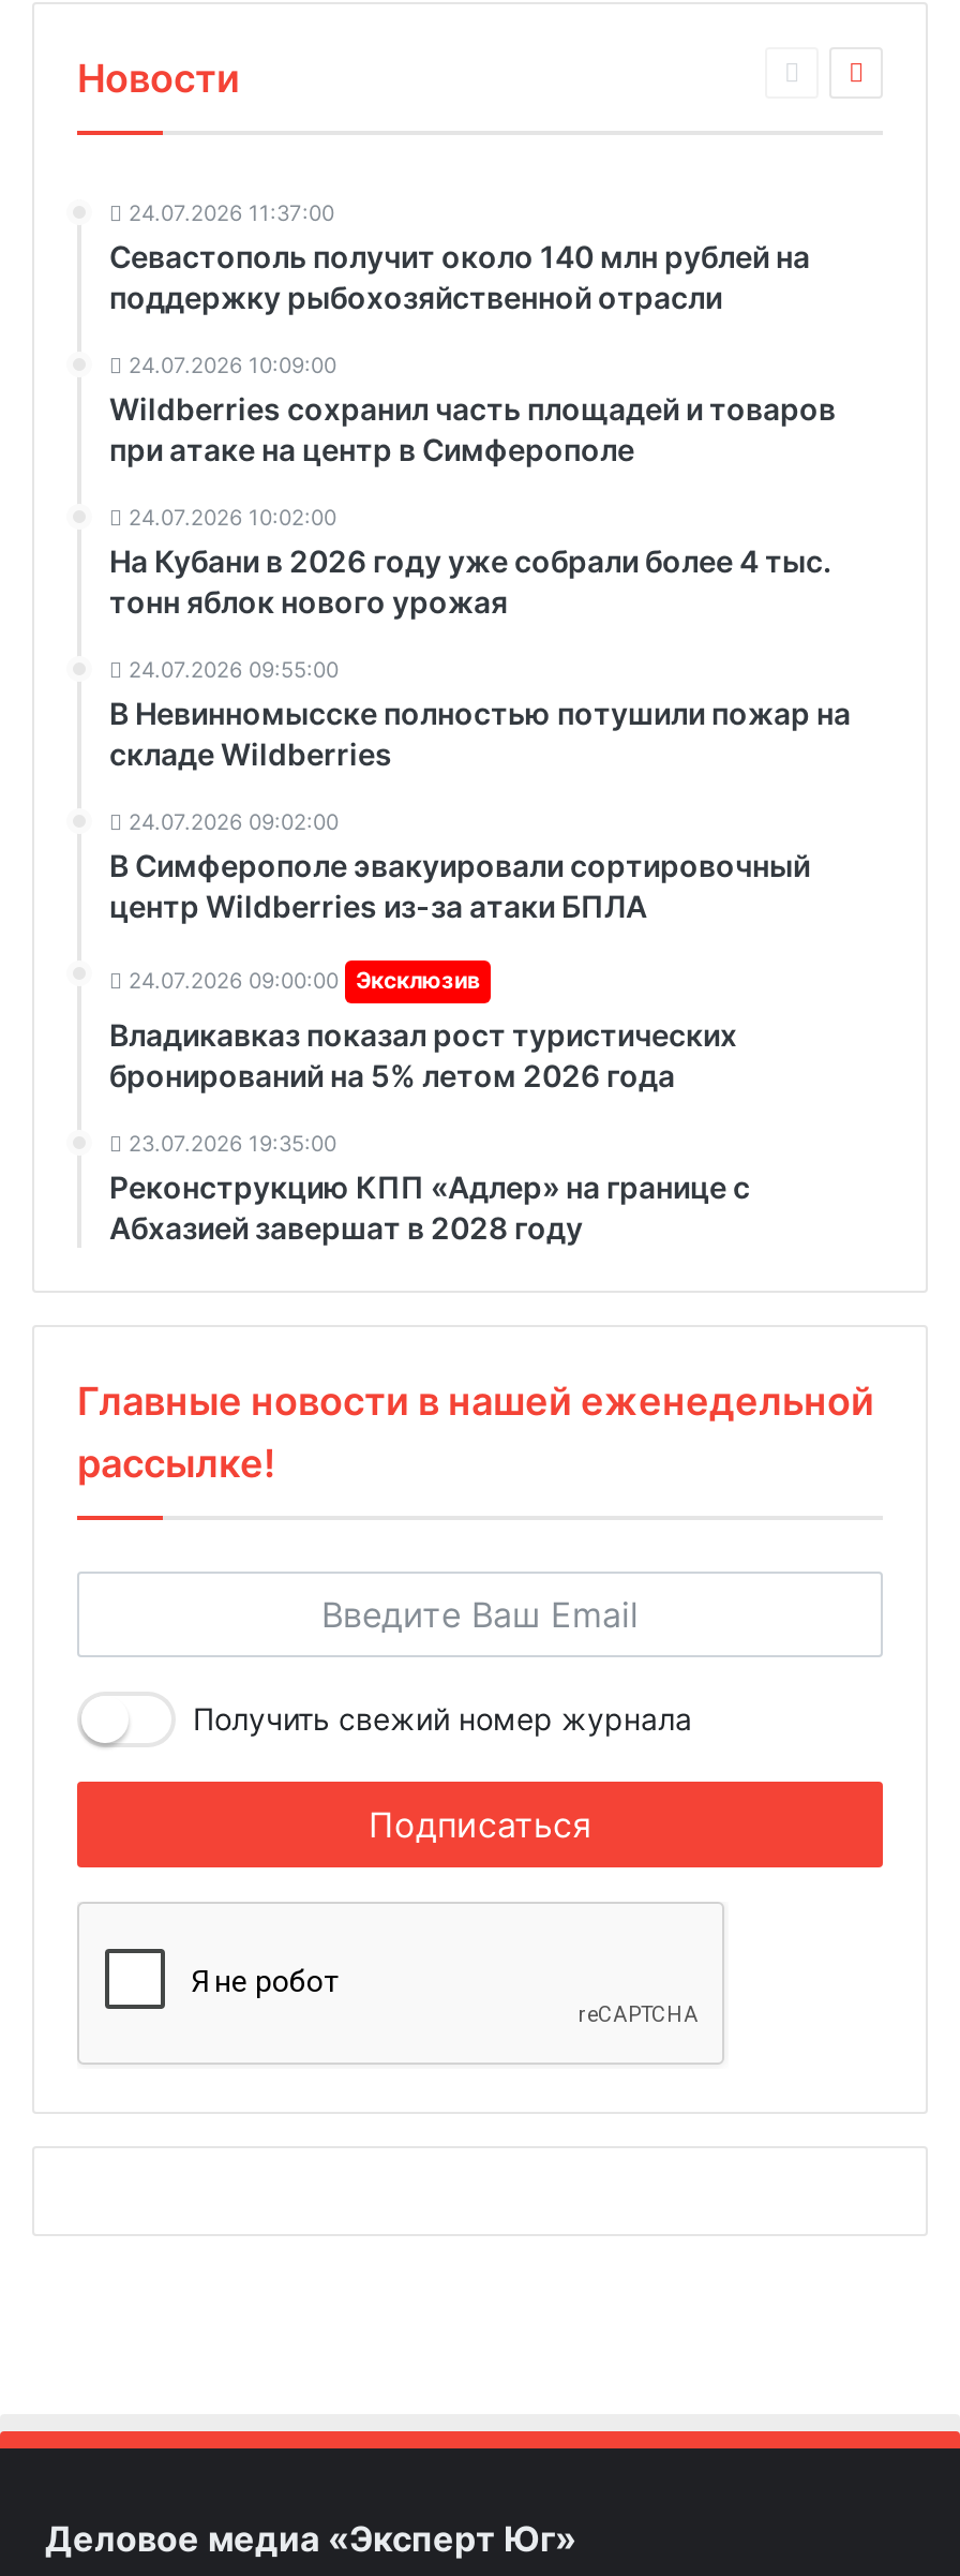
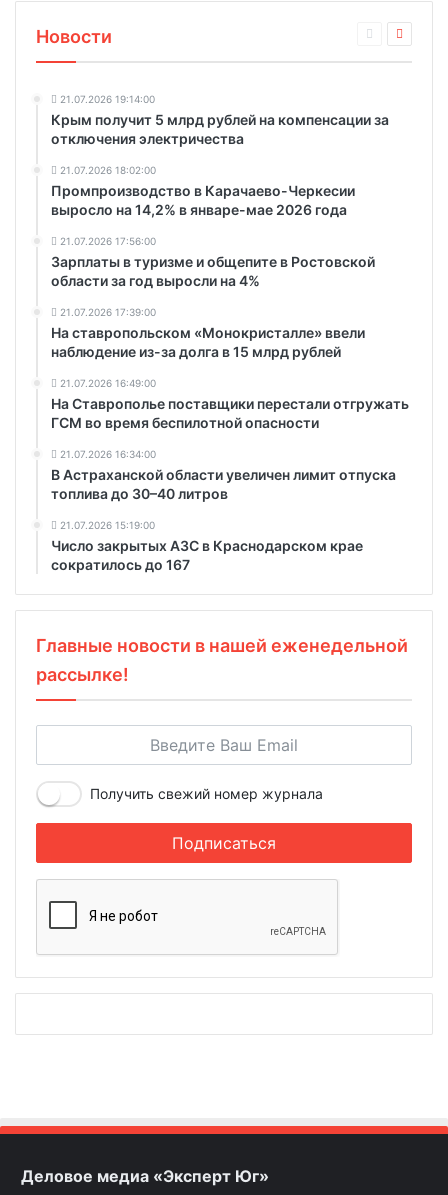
- 24.07.2026 11:37:00
- Севастополь получит около 140 млн рублей на
- поддержку рыбохозяйственной отрасли
- 24.07.2026 10:09:00
- Wildberries сохранил часть площадей и товаров
- при атаке на центр в Симферополе
- 24.07.2026 10:02:00
- На Кубани в 2026 году уже собрали более 4 тыс.
- тонн яблок нового урожая
- 24.07.2026 09:55:00
- В Невинномысске полностью потушили пожар на
- складе Wildberries
- 24.07.2026 09:02:00
- В Симферополе эвакуировали сортировочный
- центр Wildberries из-за атаки БПЛА
- 24.07.2026 09:00:00
- Эксклюзив
- Владикавказ показал рост туристических
- бронирований на 5% летом 2026 года
- 23.07.2026 19:35:00
- Реконструкцию КПП «Адлер» на границе с
- Абхазией завершат в 2028 году
+ 21.07.2026 19:14:00
+ Крым получит 5 млрд рублей на компенсации за
+ отключения электричества
+ 21.07.2026 18:02:00
+ Промпроизводство в Карачаево-Черкесии
+ выросло на 14,2% в январе-мае 2026 года
+ 21.07.2026 17:56:00
+ Зарплаты в туризме и общепите в Ростовской
+ области за год выросли на 4%
+ 21.07.2026 17:39:00
+ На ставропольском «Монокристалле» ввели
+ наблюдение из-за долга в 15 млрд рублей
+ 21.07.2026 16:49:00
+ На Ставрополье поставщики перестали отгружать
+ ГСМ во время беспилотной опасности
+ 21.07.2026 16:34:00
+ В Астраханской области увеличен лимит отпуска
+ топлива до 30–40 литров
+ 21.07.2026 15:19:00
+ Число закрытых АЗС в Краснодарском крае
+ сократилось до 167
